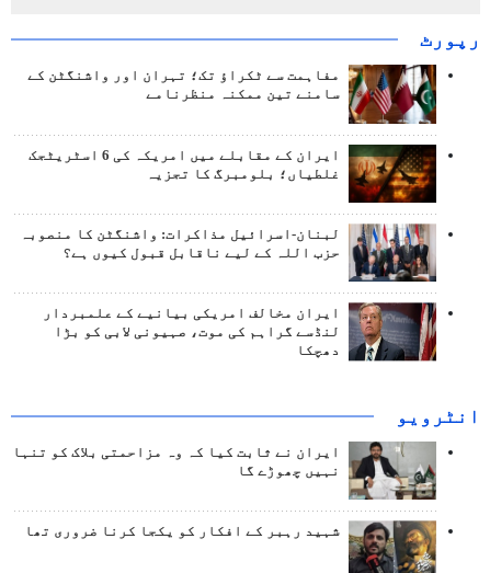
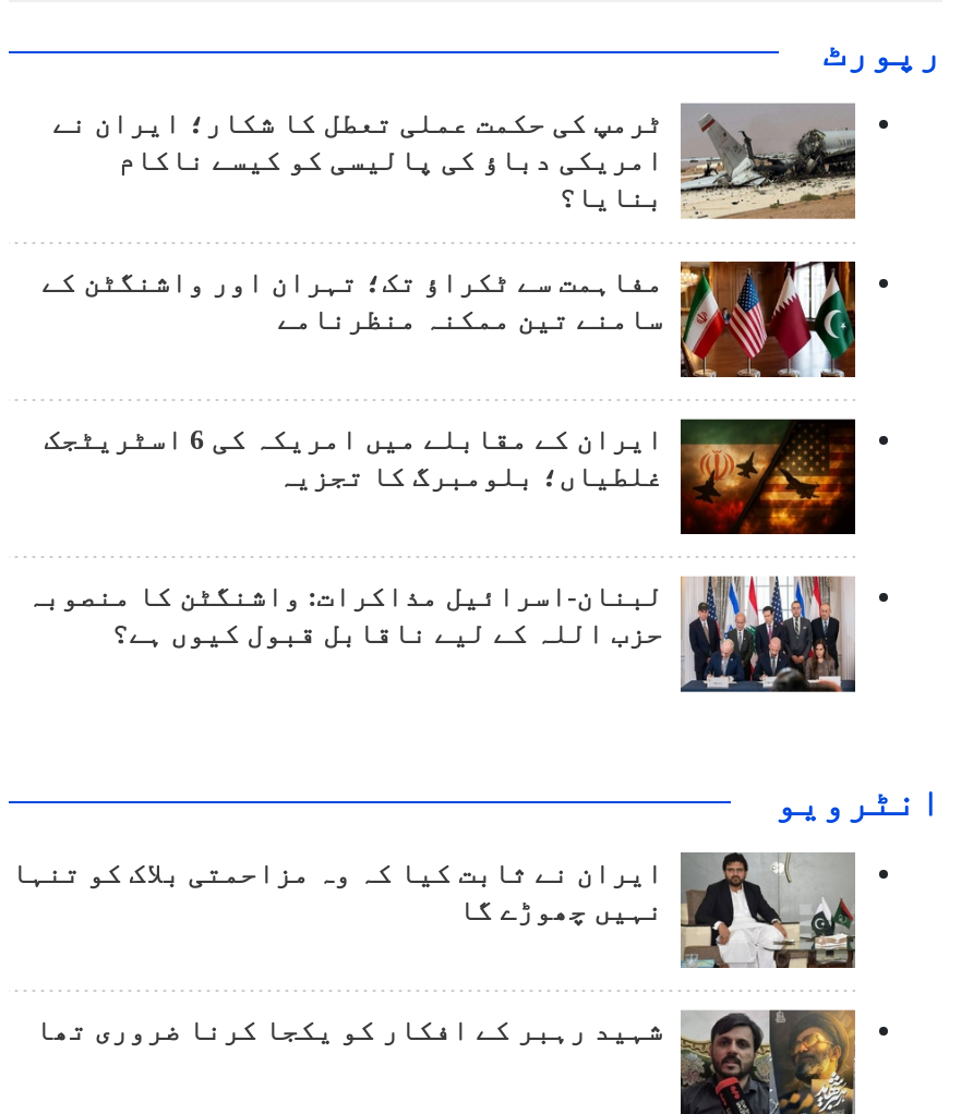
+ [image]
+ ٹرمپ کی حکمت عملی تعطل کا شکار؛ ایران نے
+ امریکی دباؤ کی پالیسی کو کیسے ناکام
+ بنایا؟

moved down: [image] | سامنے تین ممکنہ منظرنامے | غلطیاں؛ بلومبرگ کا تجزیہ | لبنان-اسرائیل مذاکرات: واشنگٹن کا منصوبہ | حزب اللہ کے لیے ناقابل قبول کیوں ہے؟

- [image]
- ایران مخالف امریکی بیانیے کے علمبردار
- لنڈسے گراہم کی موت، صہیونی لابی کو بڑا
- دھچکا
